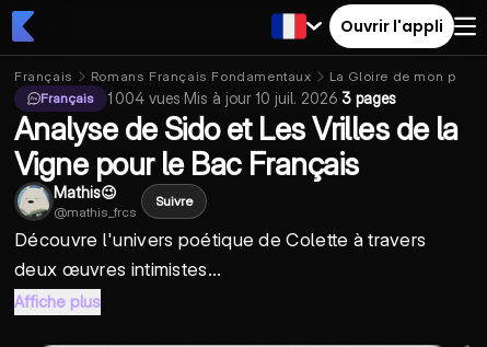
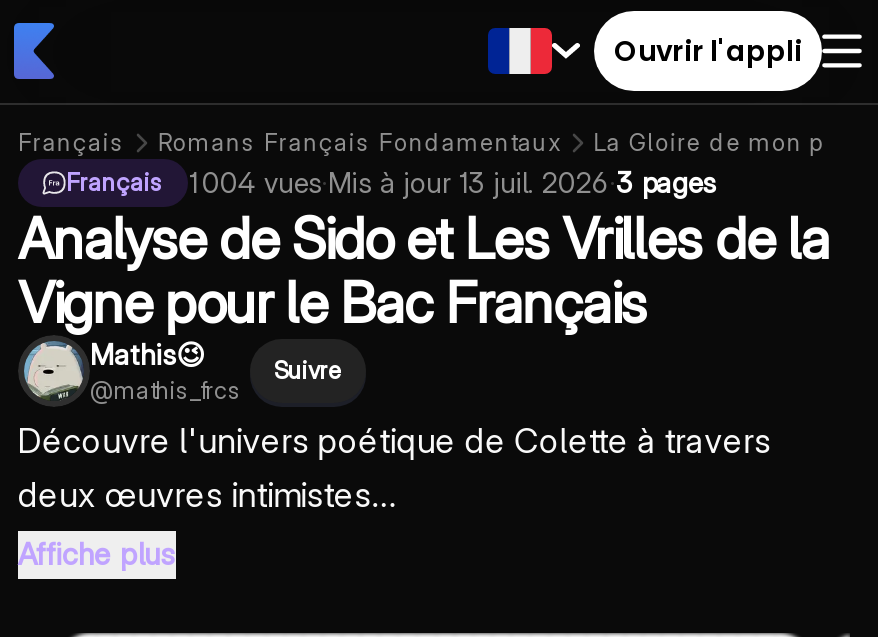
- 1 004 vues · Mis à jour 10 juil. 2026 · 3 pages
+ 1 004 vues · Mis à jour 13 juil. 2026 · 3 pages
